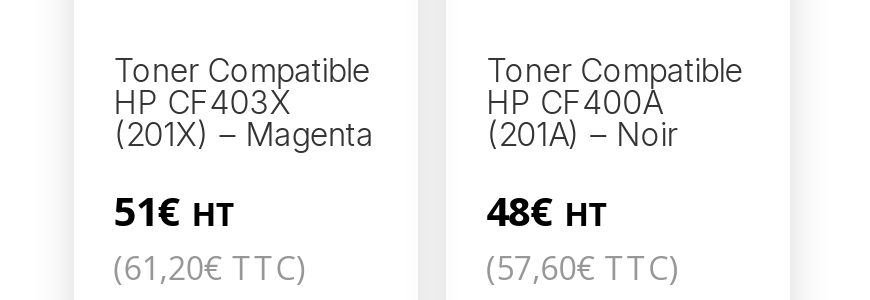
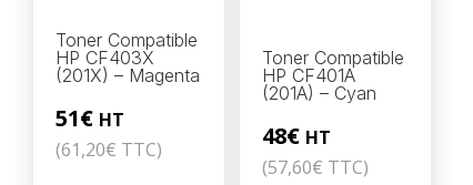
- HP CF400A
+ HP CF401A

- (201A) – Noir
+ (201A) – Cyan
